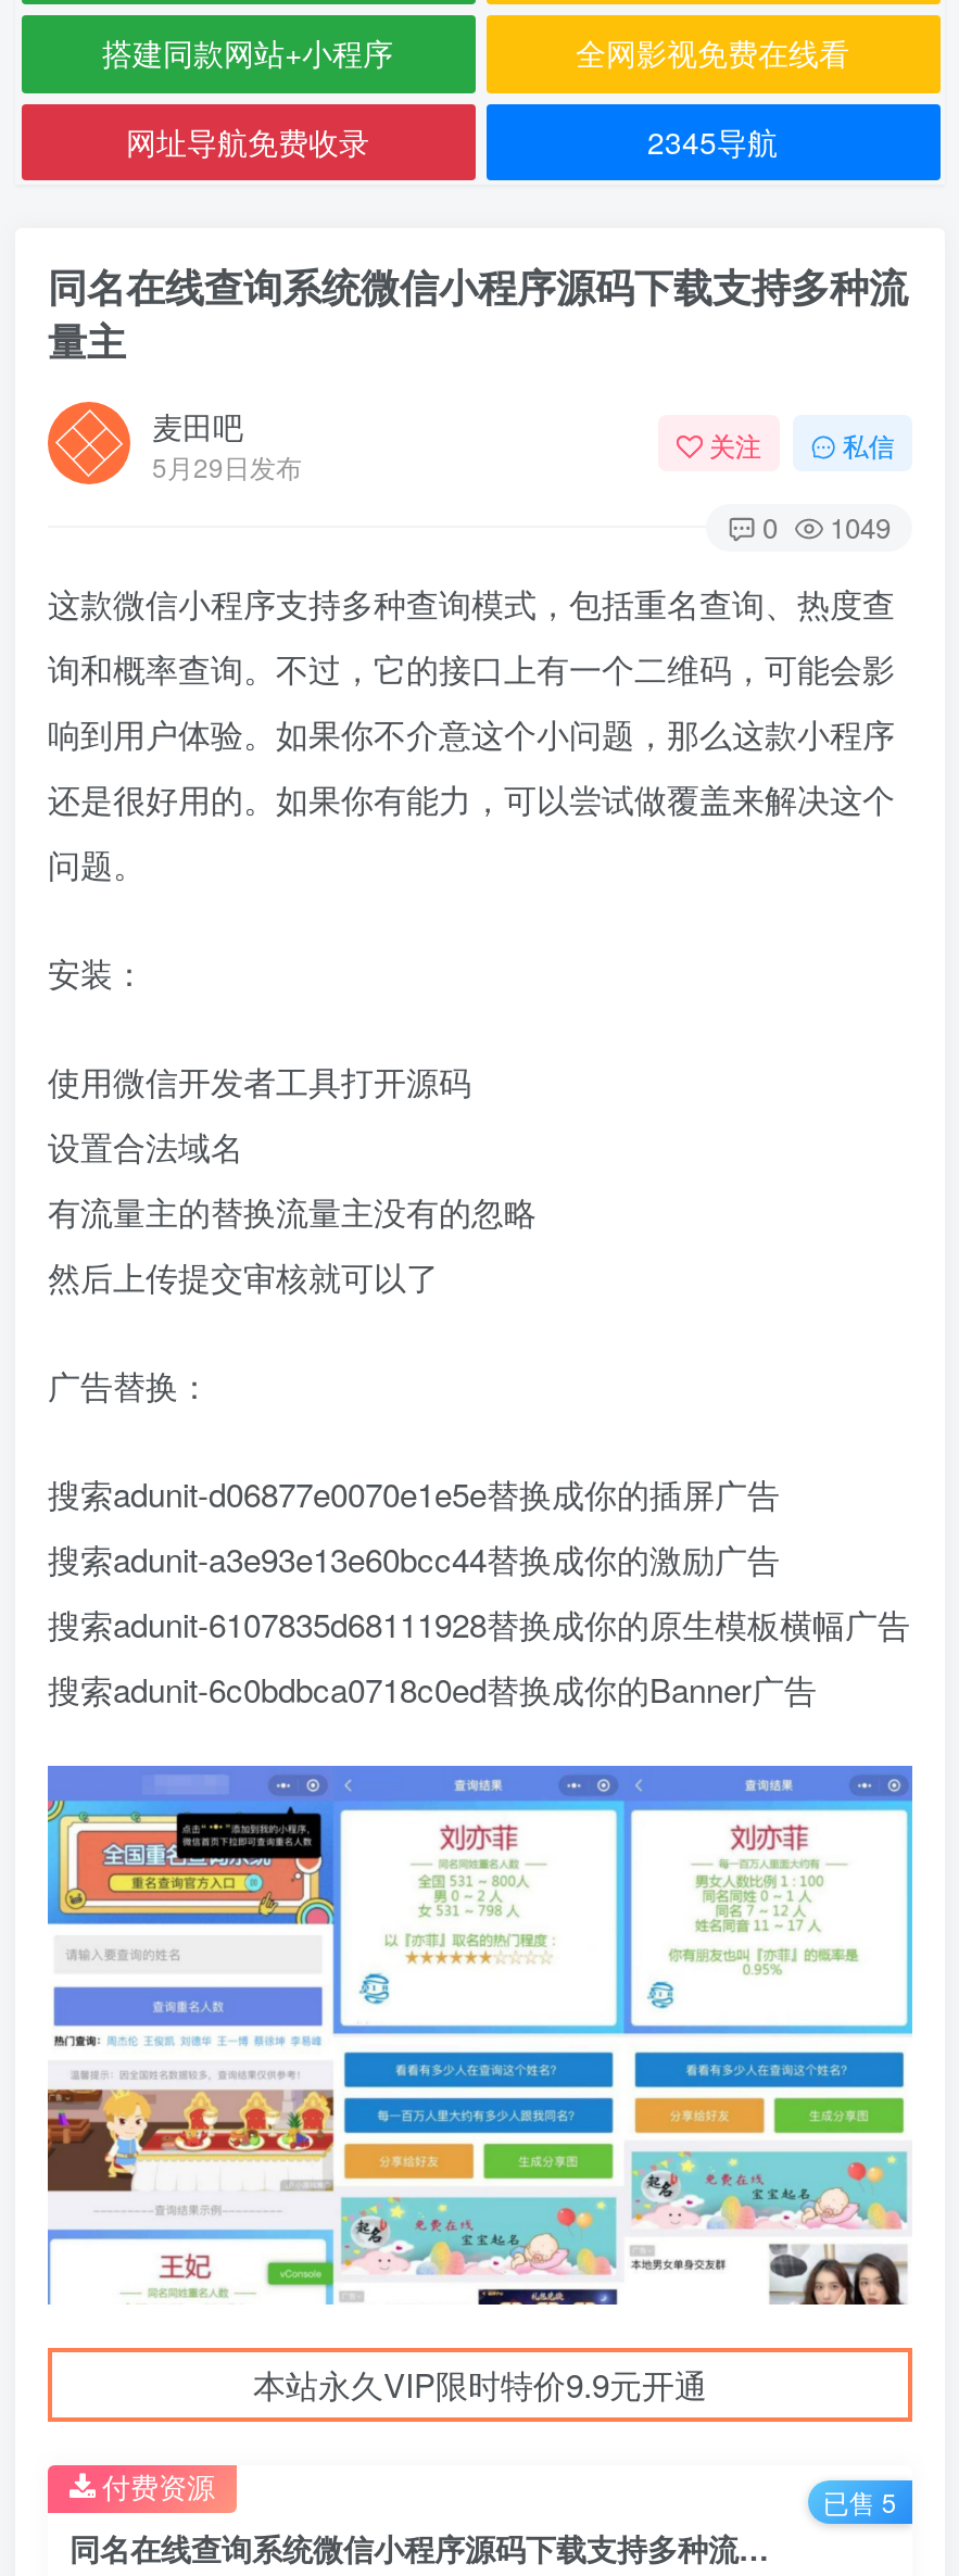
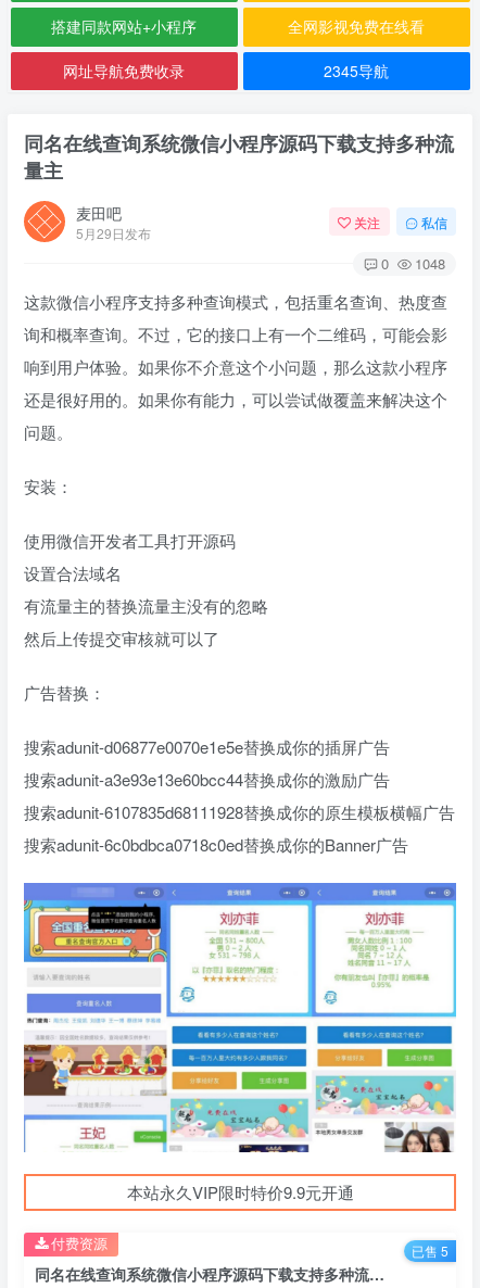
- 0 1049
+ 0 1048
